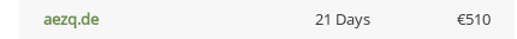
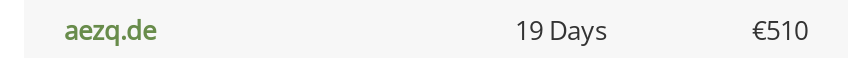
- 21 Days
+ 19 Days
